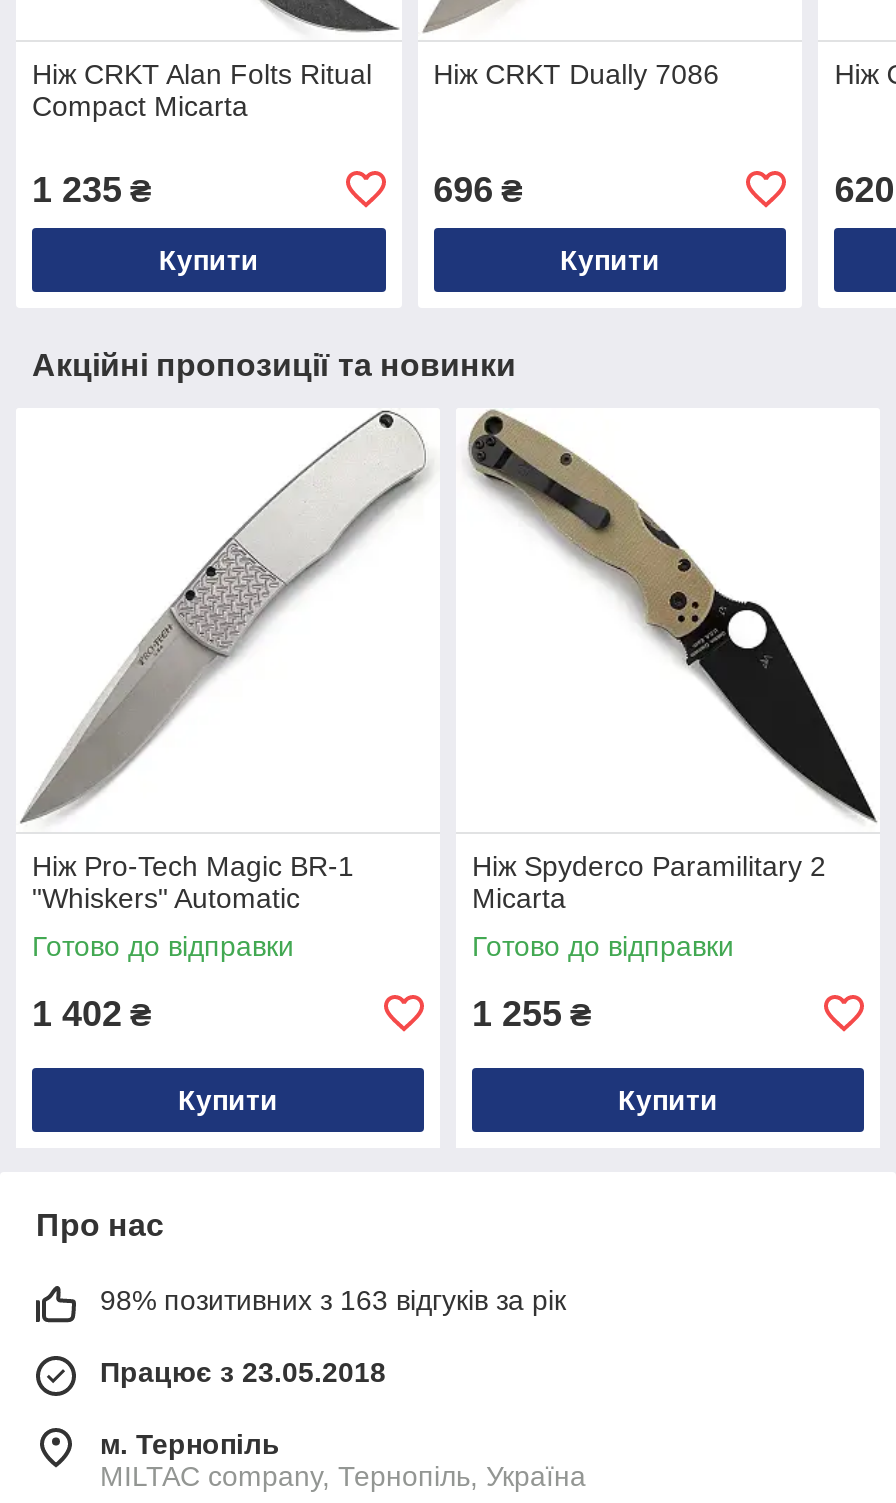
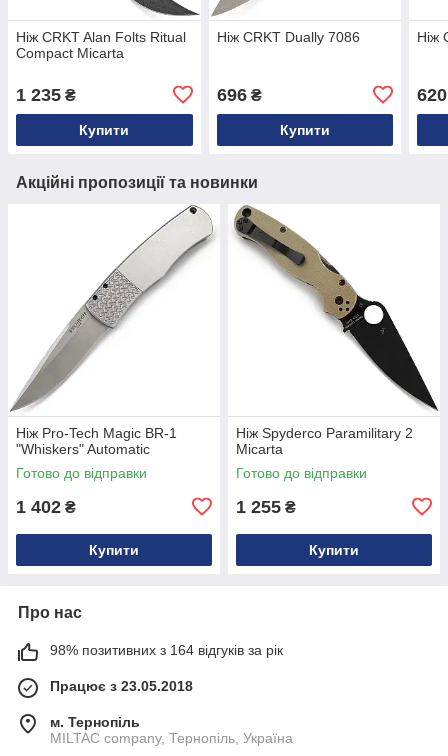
- 98% позитивних з 163 відгуків за рік
+ 98% позитивних з 164 відгуків за рік
